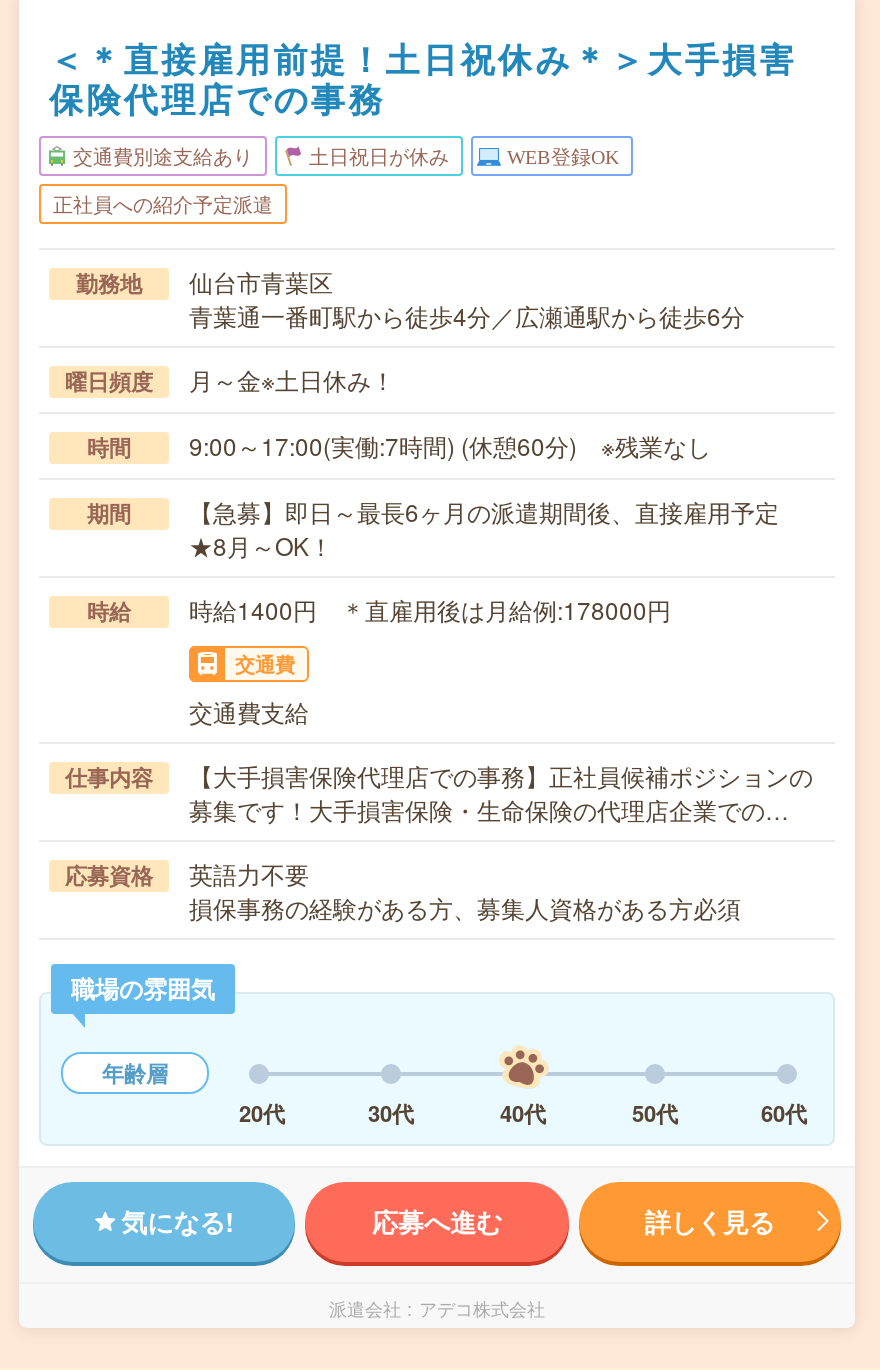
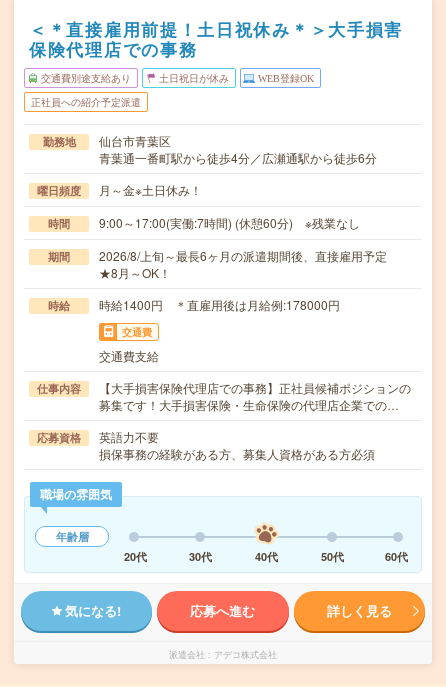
- 【急募】即日～最長6ヶ月の派遣期間後、直接雇用予定
+ 2026/8/上旬～最長6ヶ月の派遣期間後、直接雇用予定
